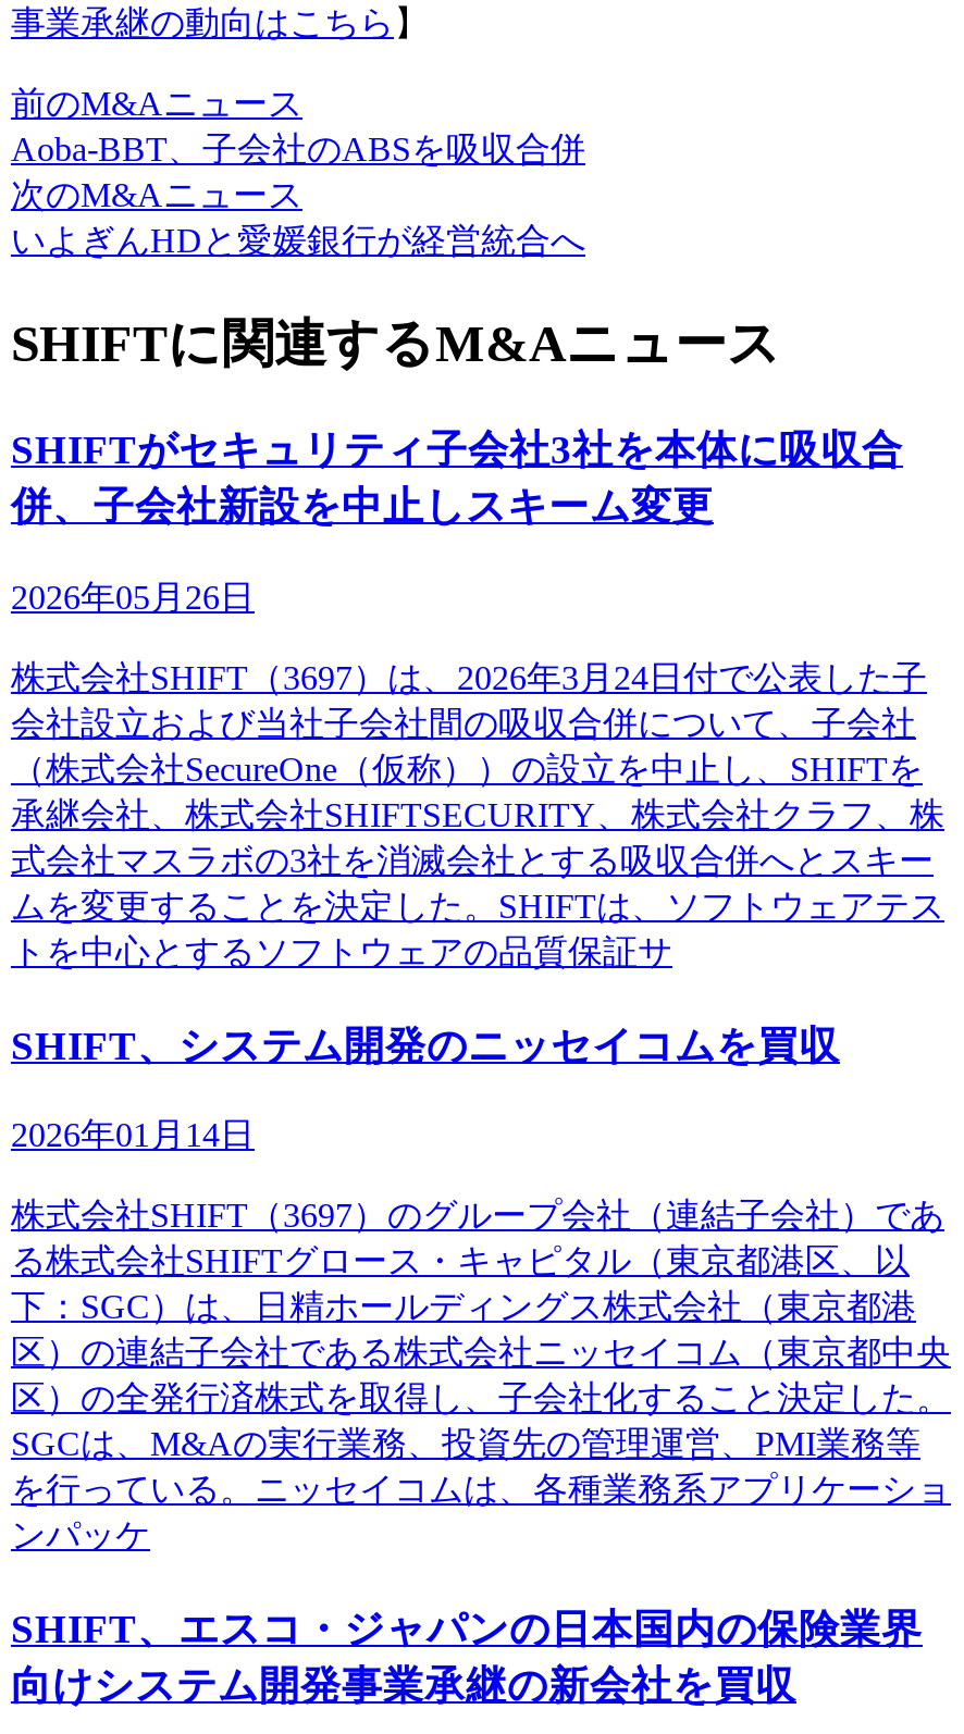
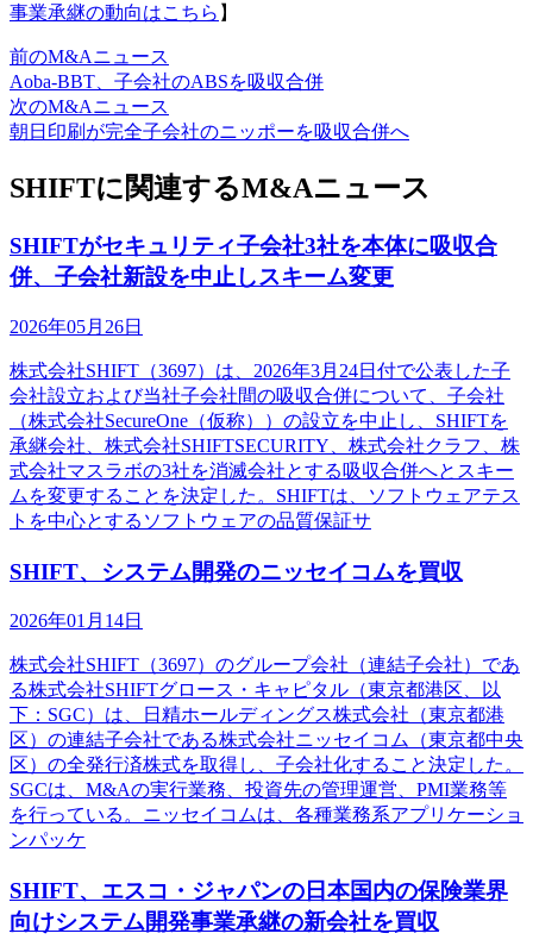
- いよぎんHDと愛媛銀行が経営統合へ
+ 朝日印刷が完全子会社のニッポーを吸収合併へ
